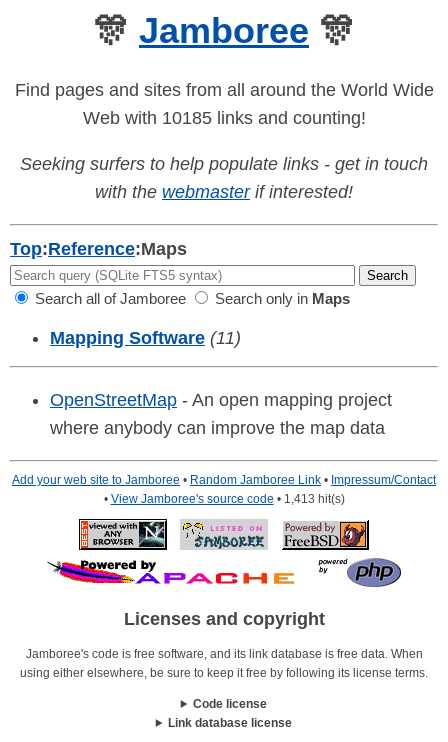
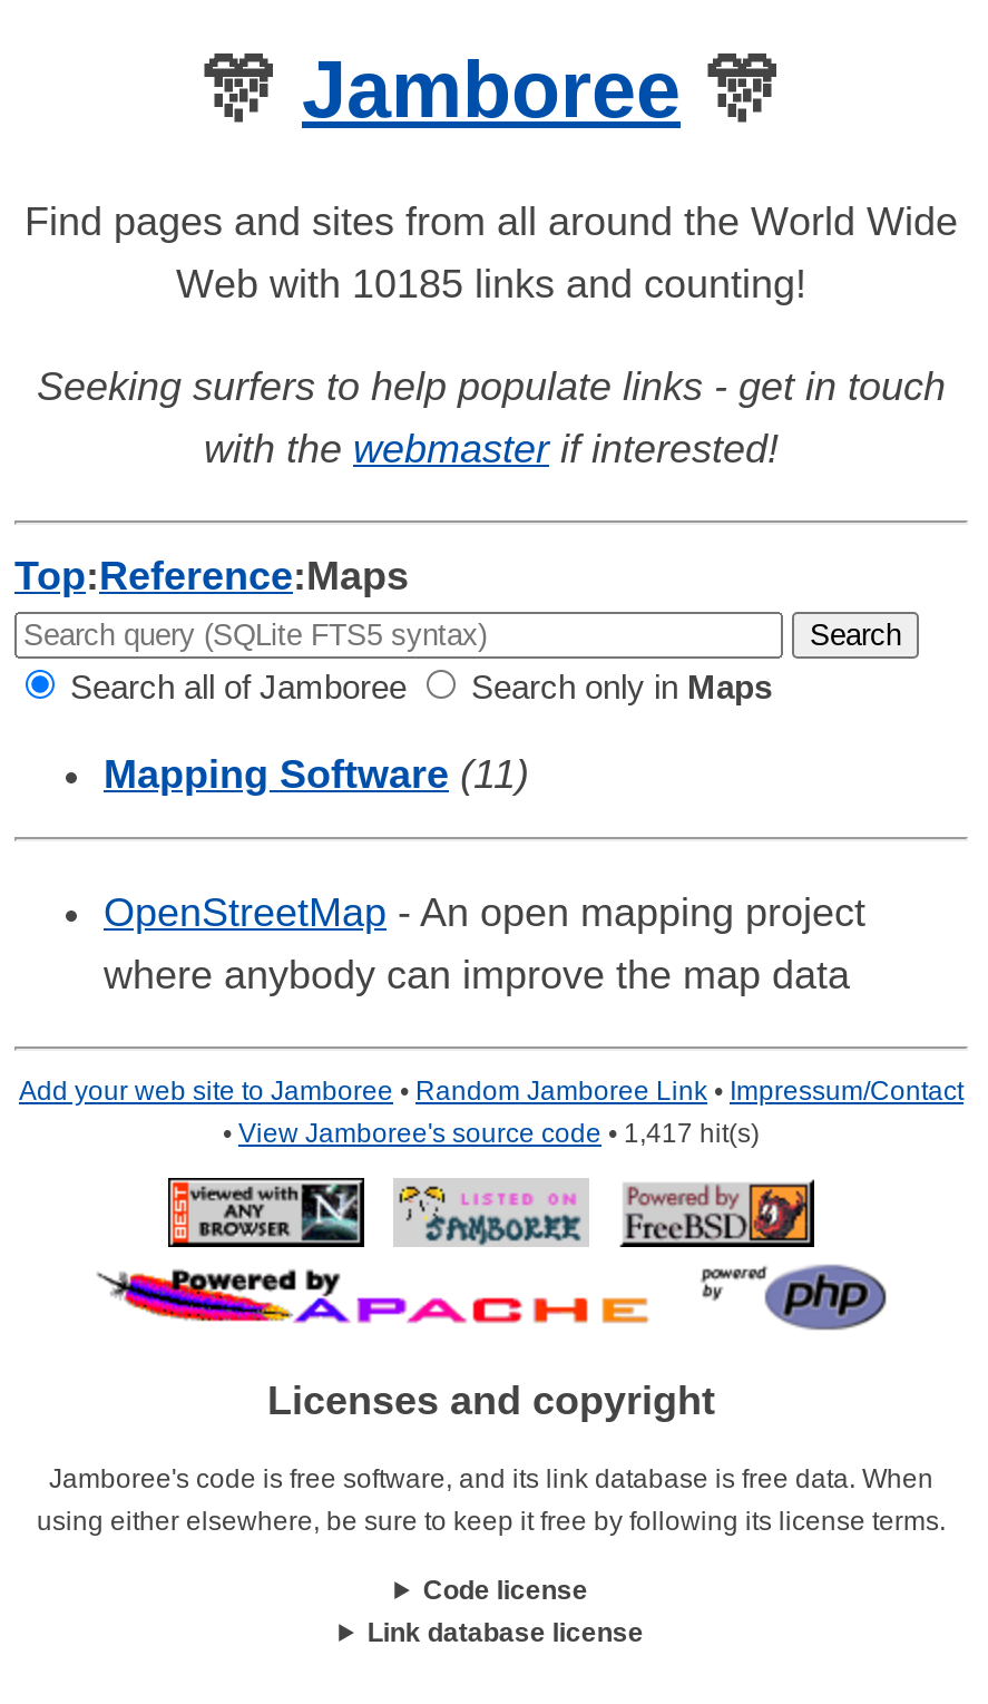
- • View Jamboree's source code • 1,413 hit(s)
+ • View Jamboree's source code • 1,417 hit(s)
